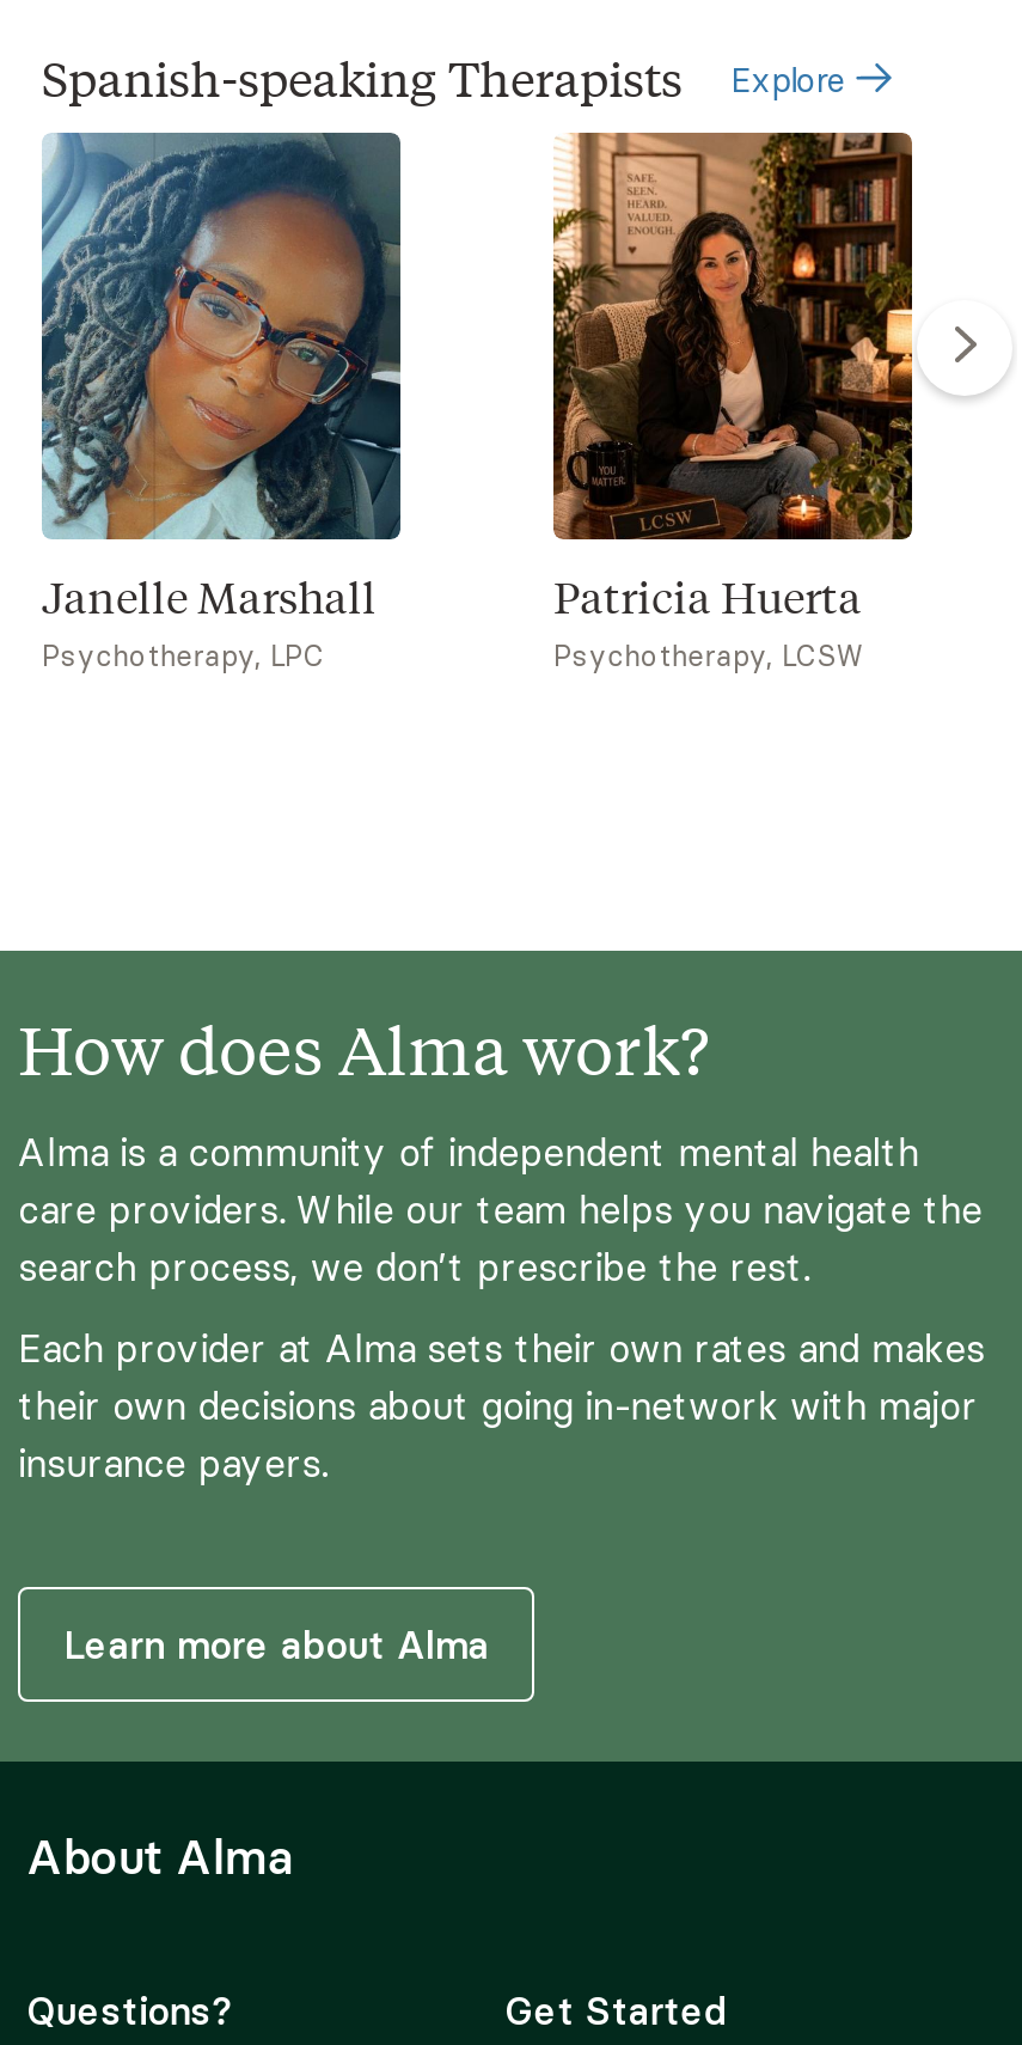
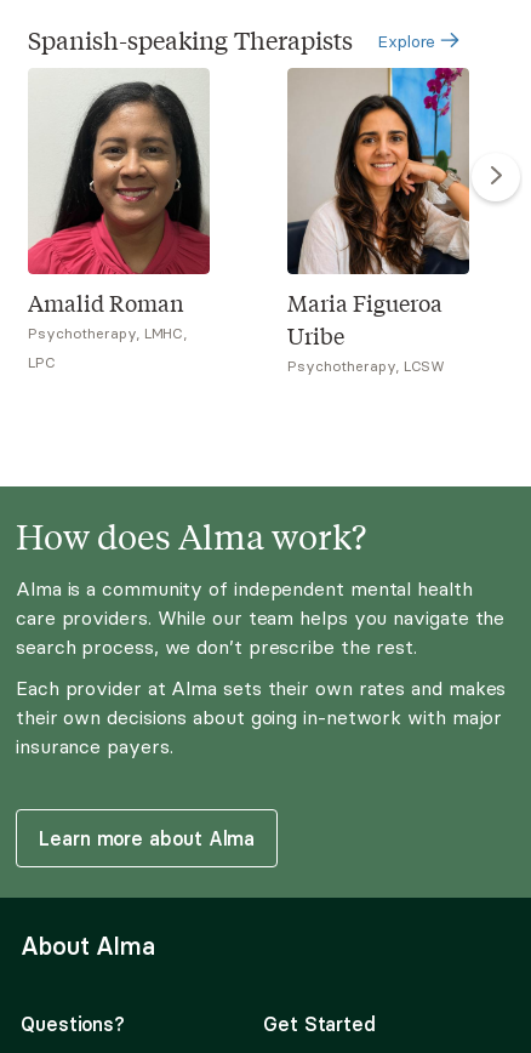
- [image]
- Janelle Marshall
- Psychotherapy, LPC
+ [image]
+ Amalid Roman
+ Psychotherapy, LMHC,
+ LPC

- [image]
- Patricia Huerta
+ [image]
+ Maria Figueroa
+ Uribe

moved down: Psychotherapy, LCSW
